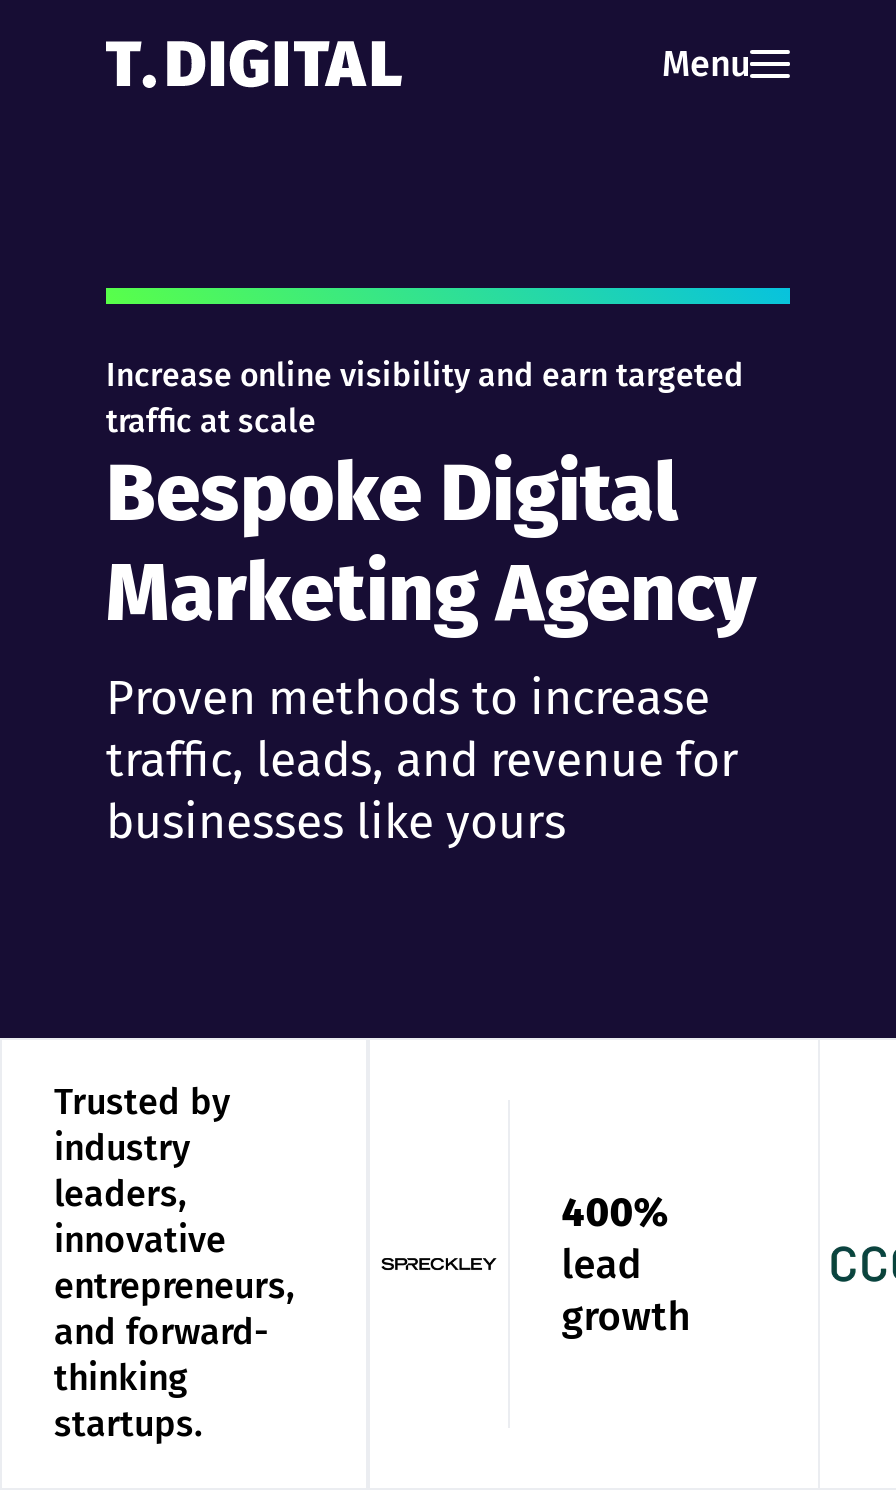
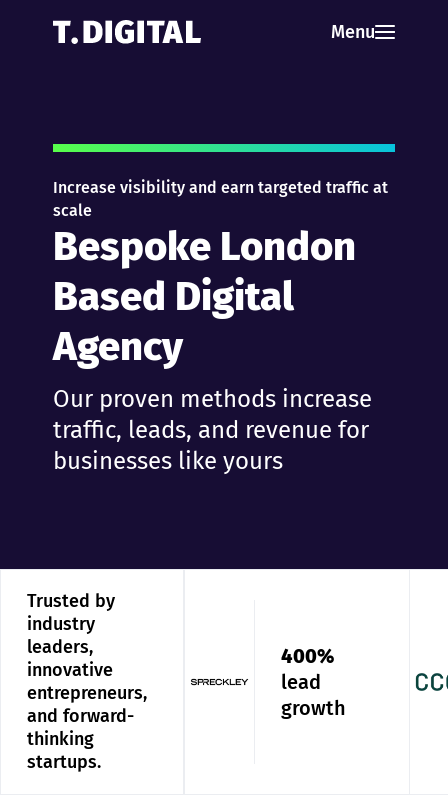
- Increase online visibility and earn targeted
- traffic at scale
- Bespoke Digital
- Marketing Agency
- Proven methods to increase
+ Increase visibility and earn targeted traffic at
+ scale
+ Bespoke London
+ Based Digital
+ Agency
+ Our proven methods increase
